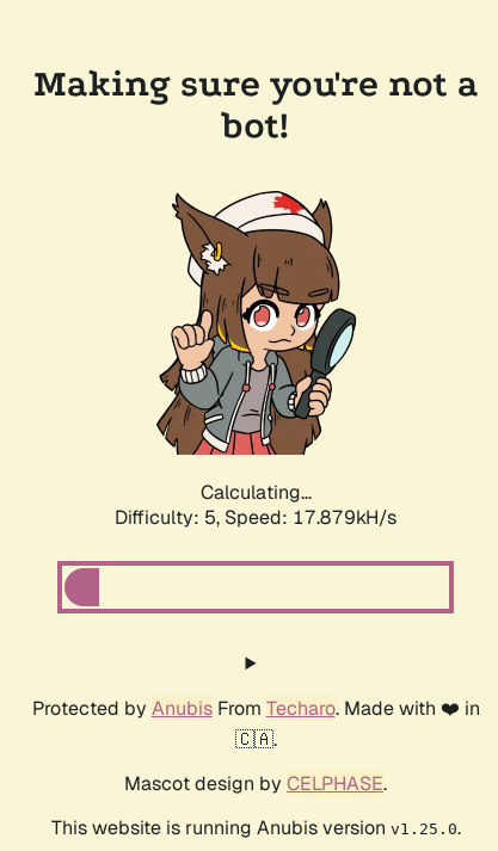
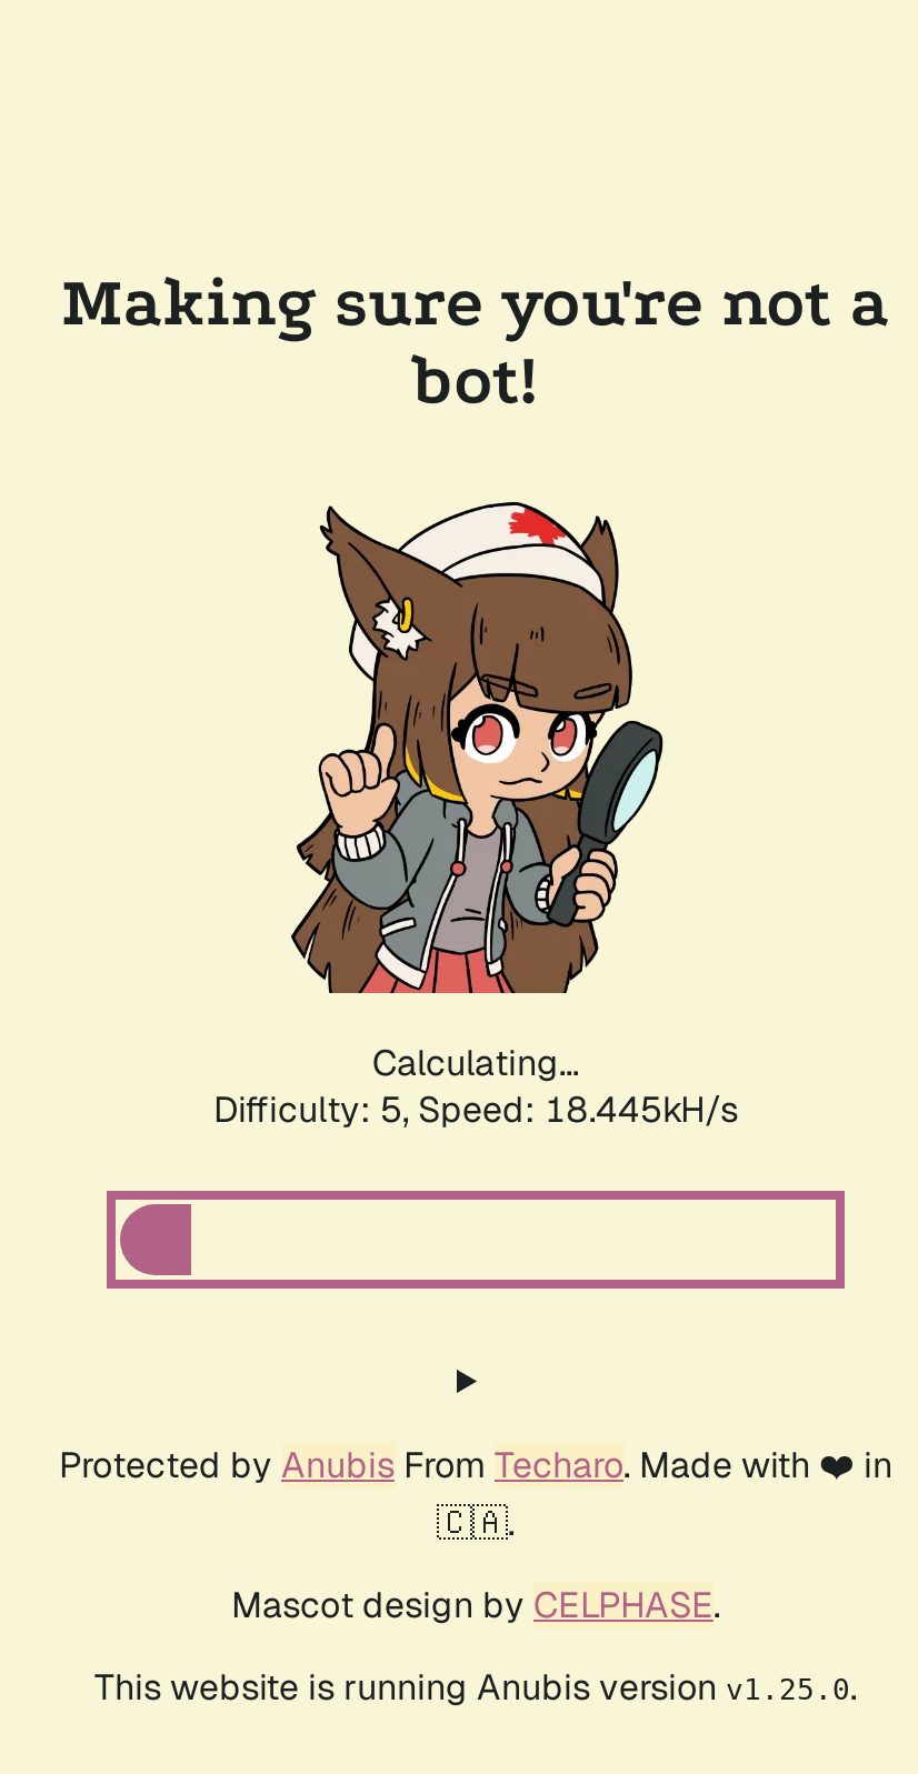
- Difficulty: 5, Speed: 17.879kH/s
+ Difficulty: 5, Speed: 18.445kH/s
